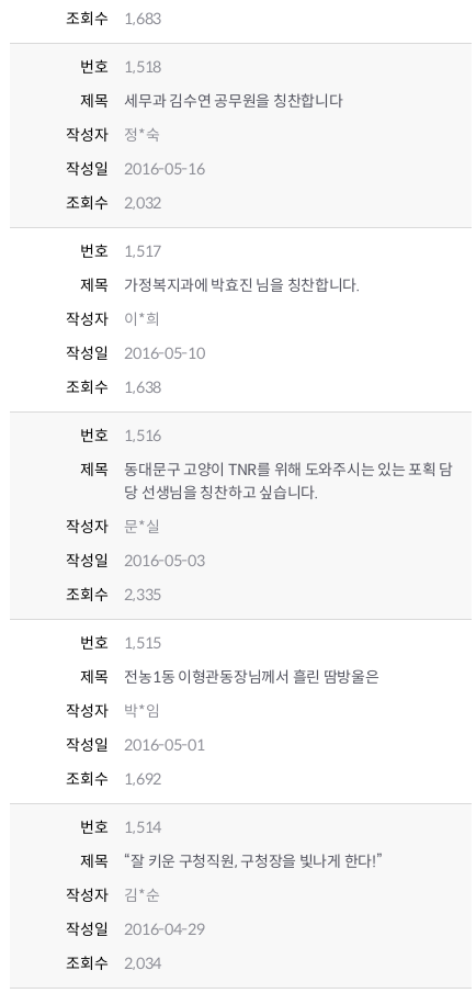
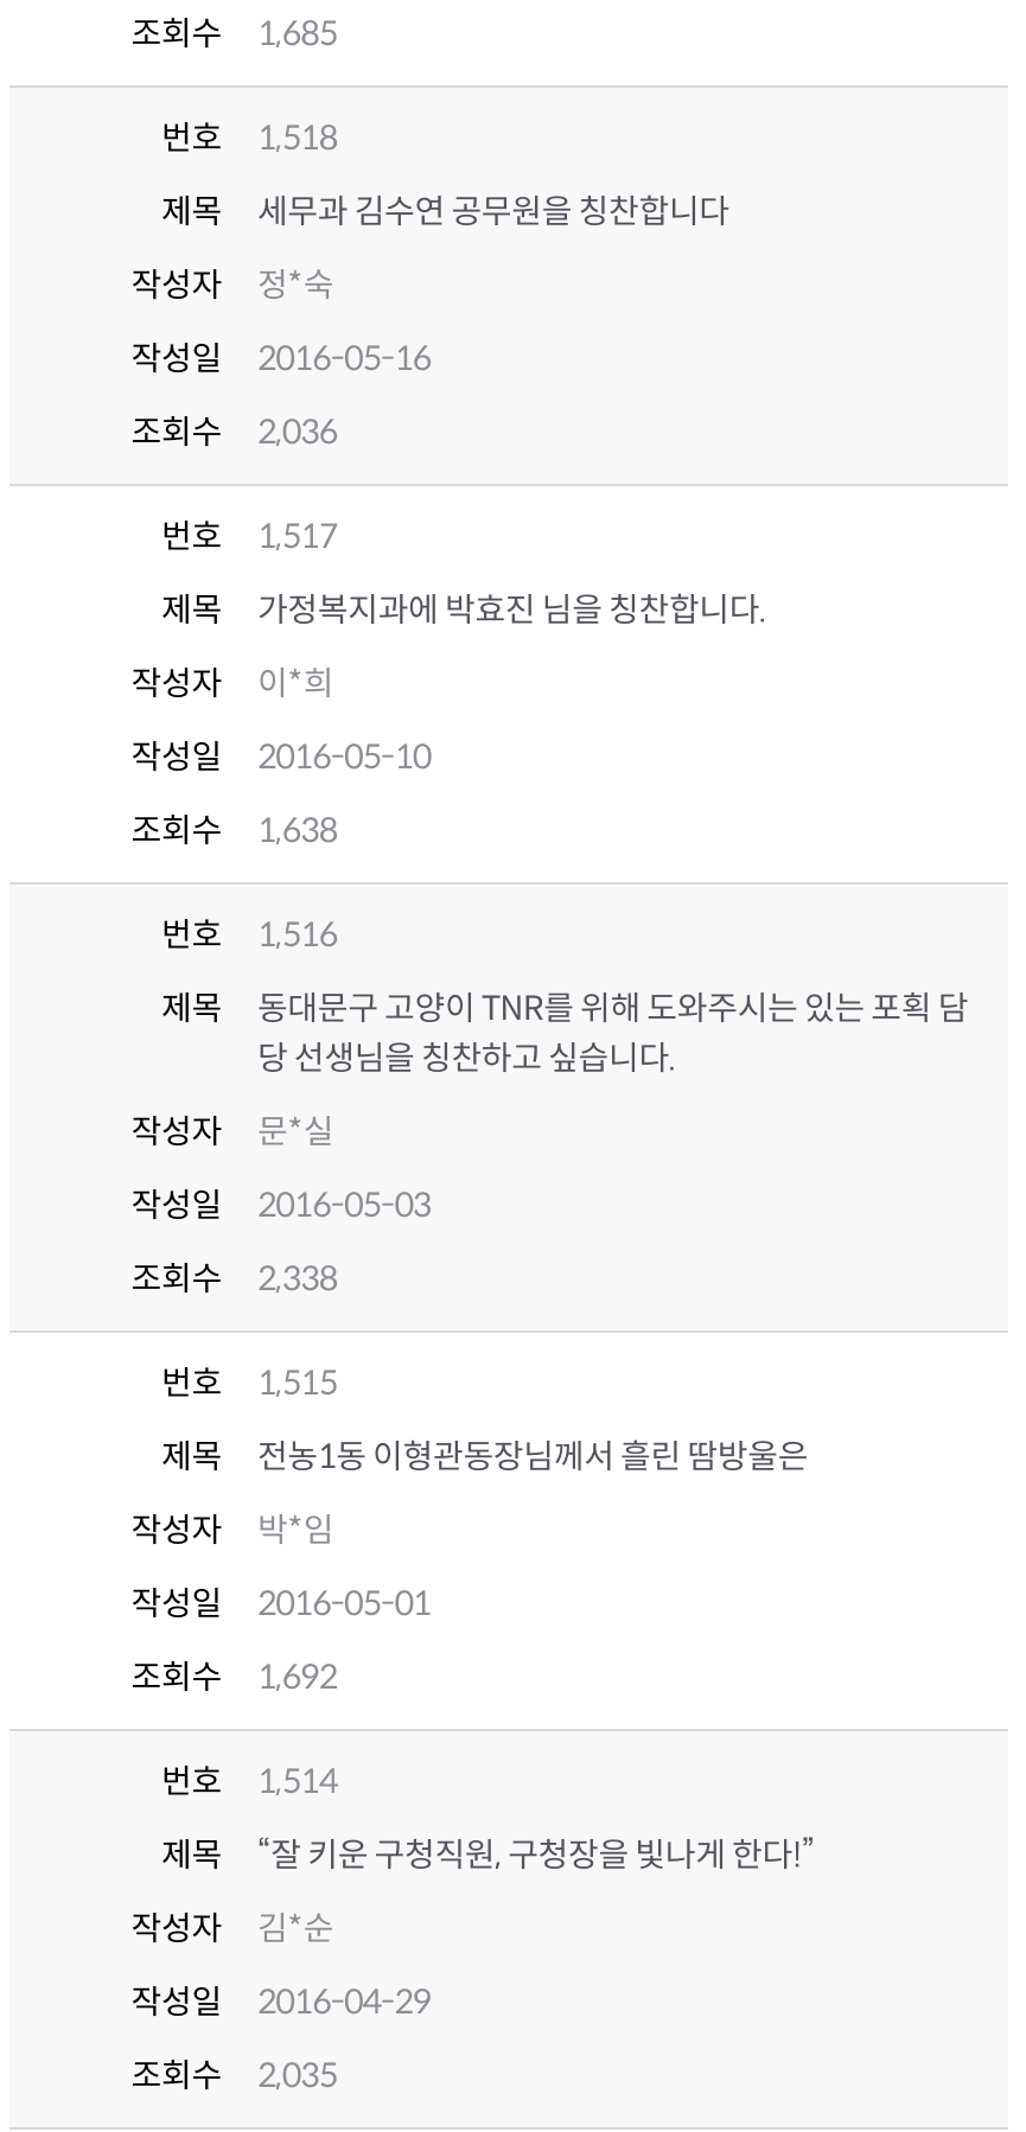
- 조회수 1,683
+ 조회수 1,685

- 조회수 2,032
+ 조회수 2,036

- 조회수 2,335
+ 조회수 2,338

- 조회수 2,034
+ 조회수 2,035
